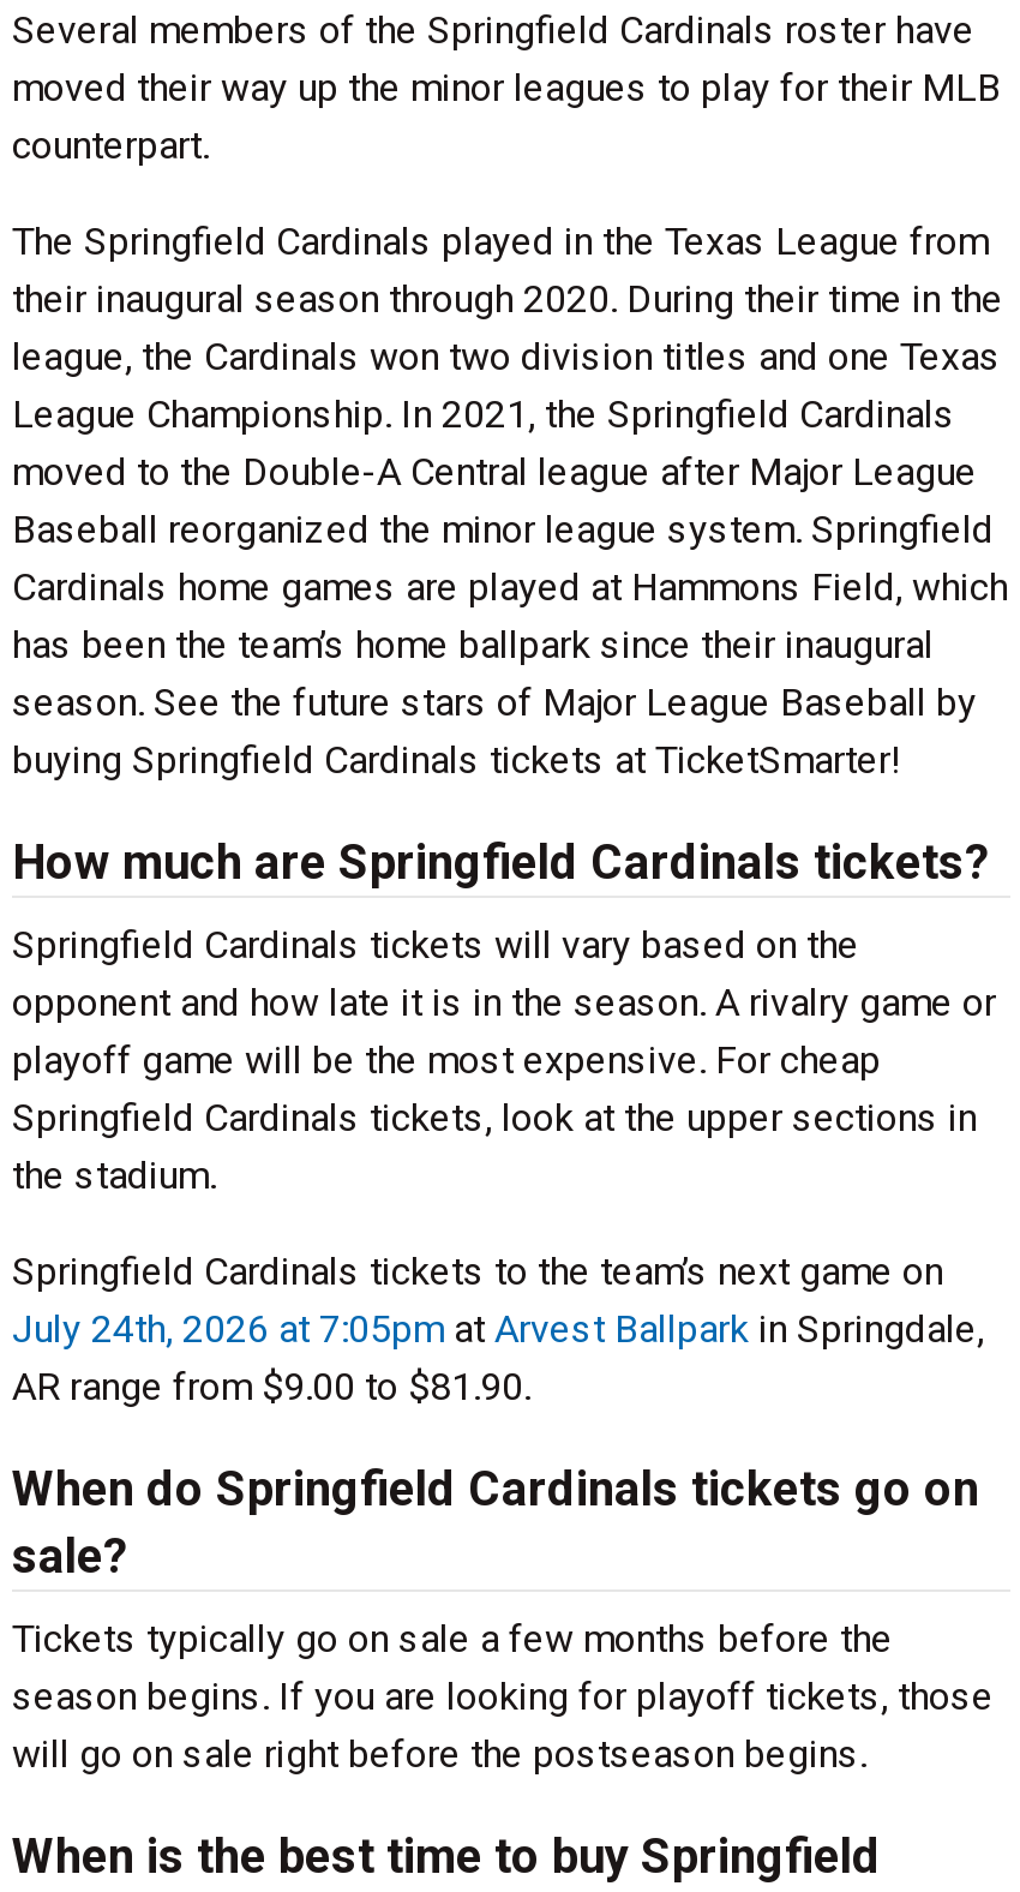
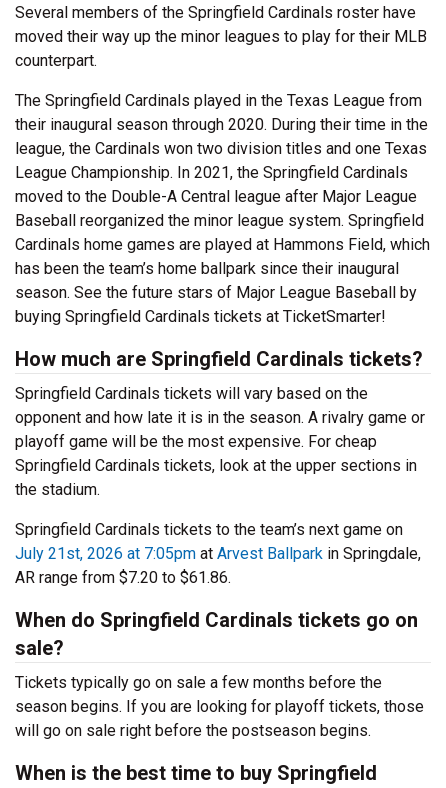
- July 24th, 2026 at 7:05pm at Arvest Ballpark in Springdale,
+ July 21st, 2026 at 7:05pm at Arvest Ballpark in Springdale,

- AR range from $9.00 to $81.90.
+ AR range from $7.20 to $61.86.
